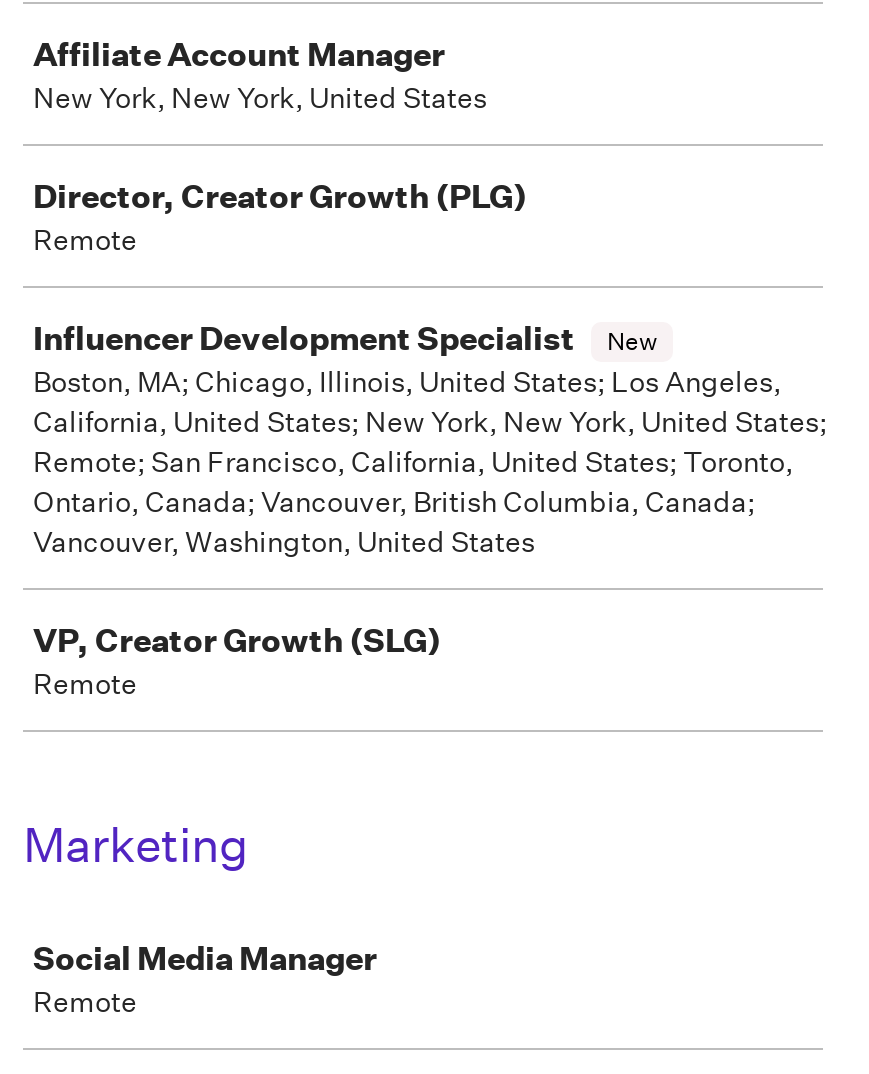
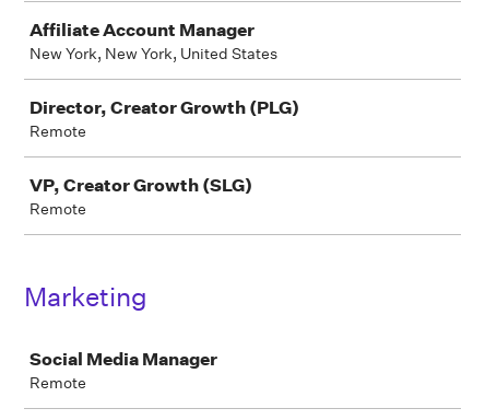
- Influencer Development Specialist
- New
- Boston, MA; Chicago, Illinois, United States; Los Angeles,
- California, United States; New York, New York, United States;
- Remote; San Francisco, California, United States; Toronto,
- Ontario, Canada; Vancouver, British Columbia, Canada;
- Vancouver, Washington, United States
